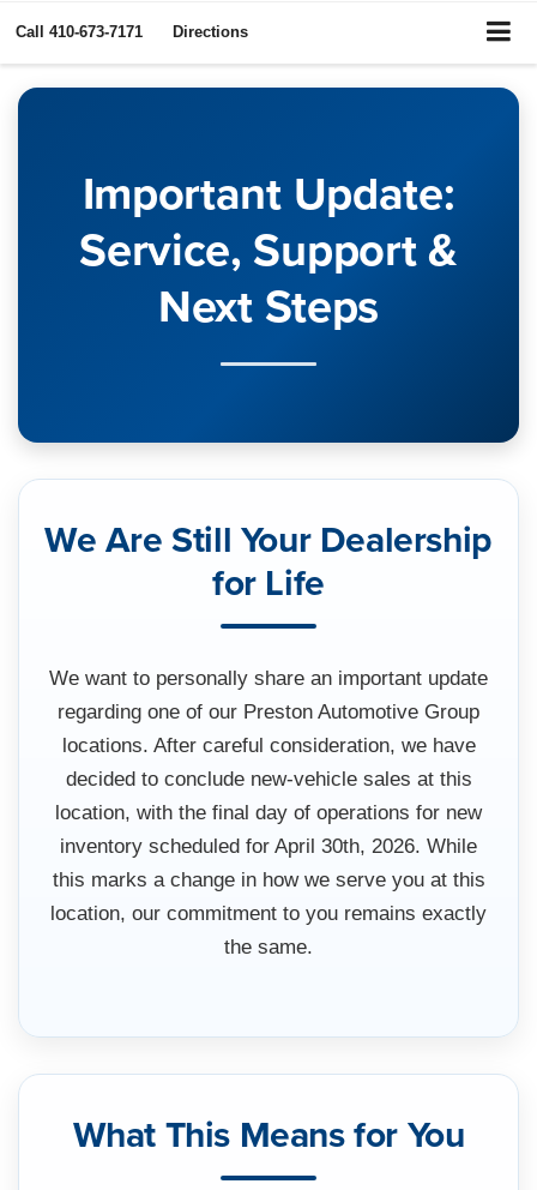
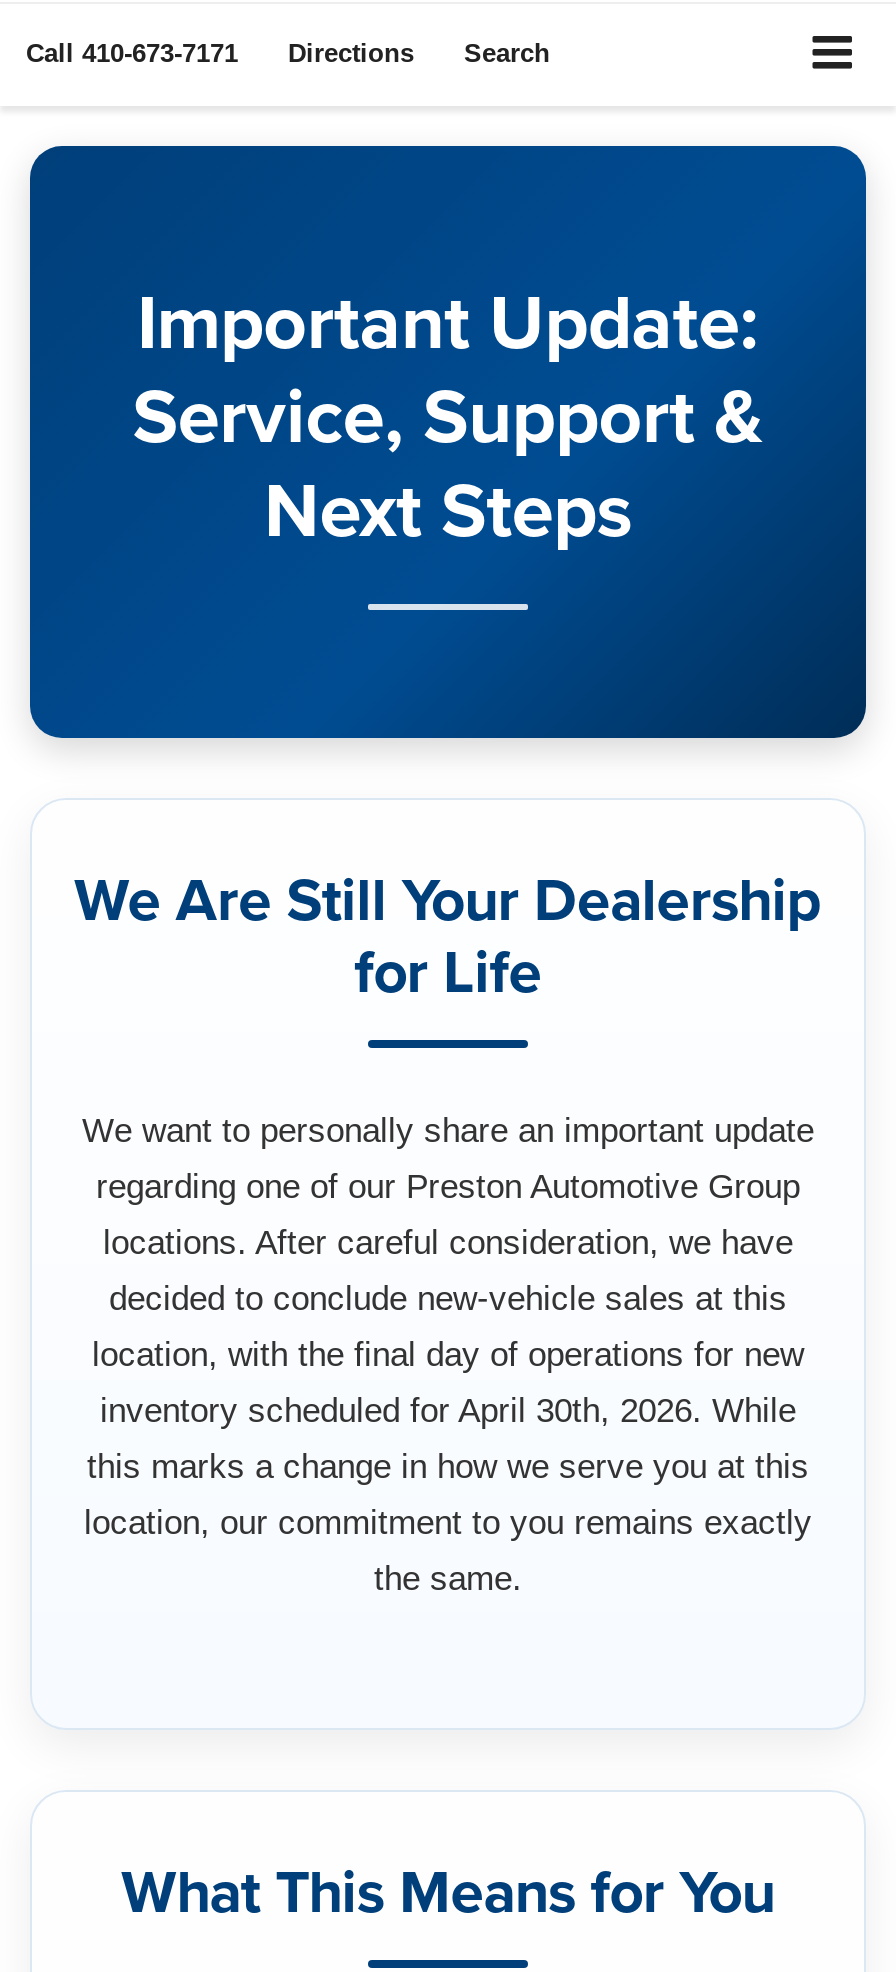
+ Search
